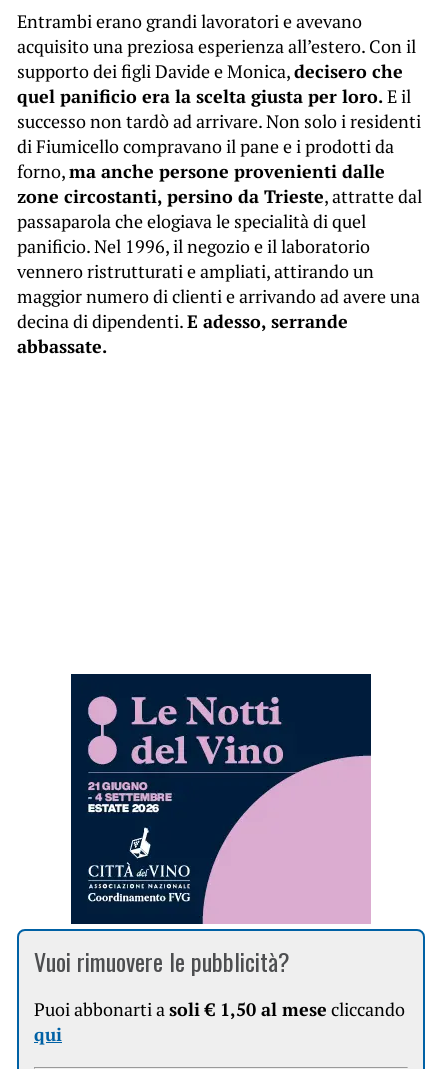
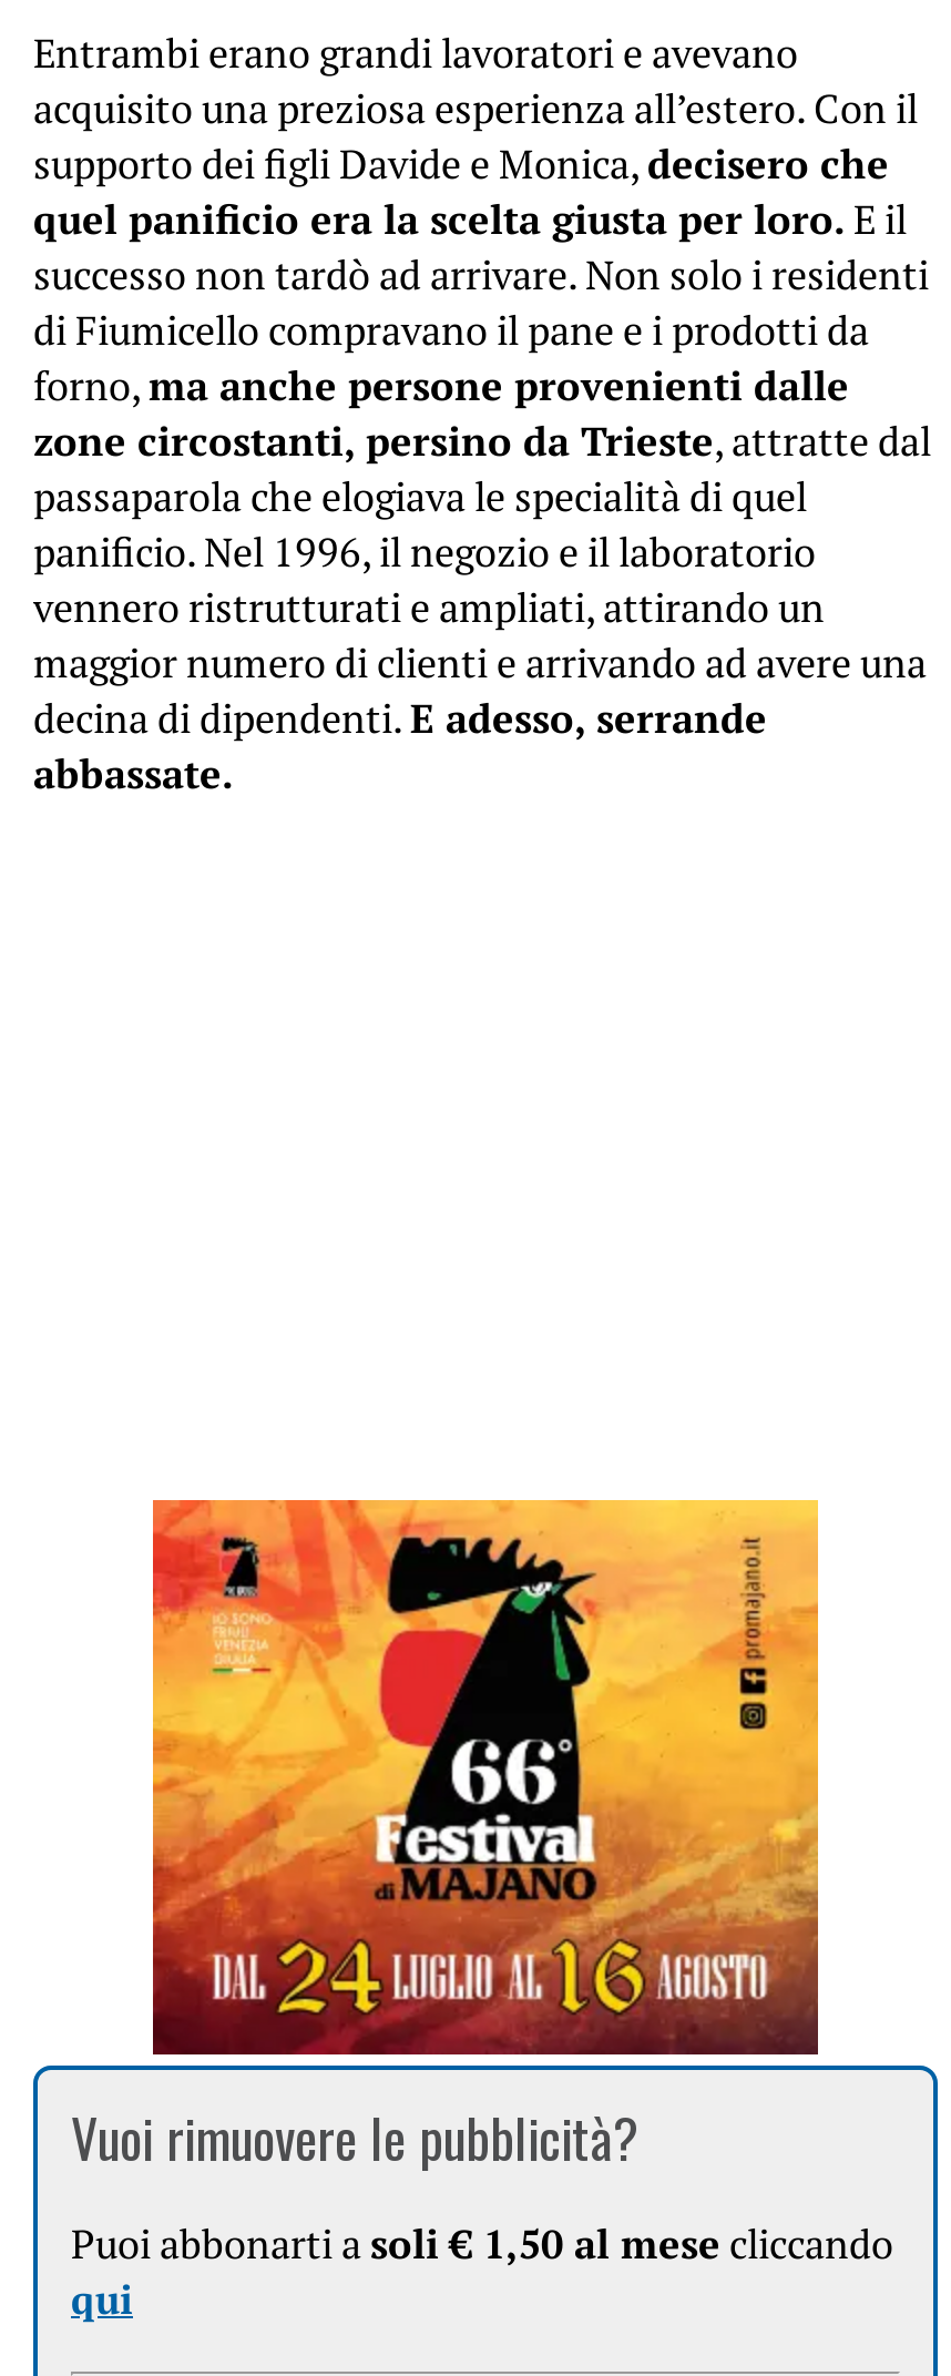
- [image]
+ [image]
